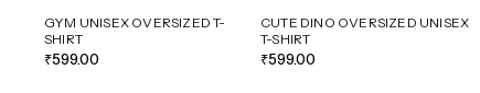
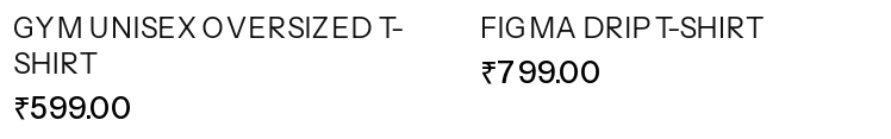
- CUTE DINO OVERSIZED UNISEX
- T-SHIRT
- ₹599.00
+ FIGMA DRIP T-SHIRT
+ ₹799.00
